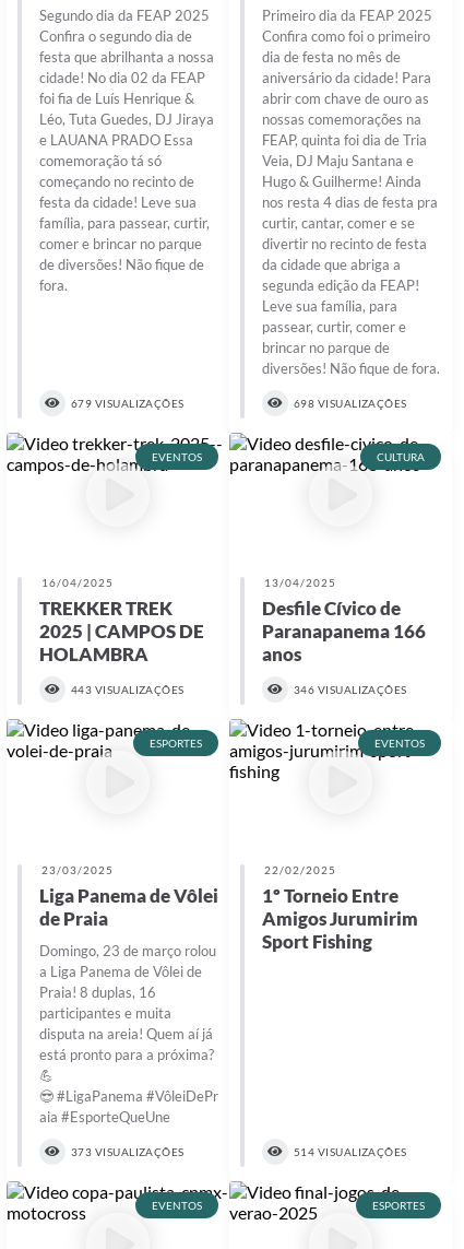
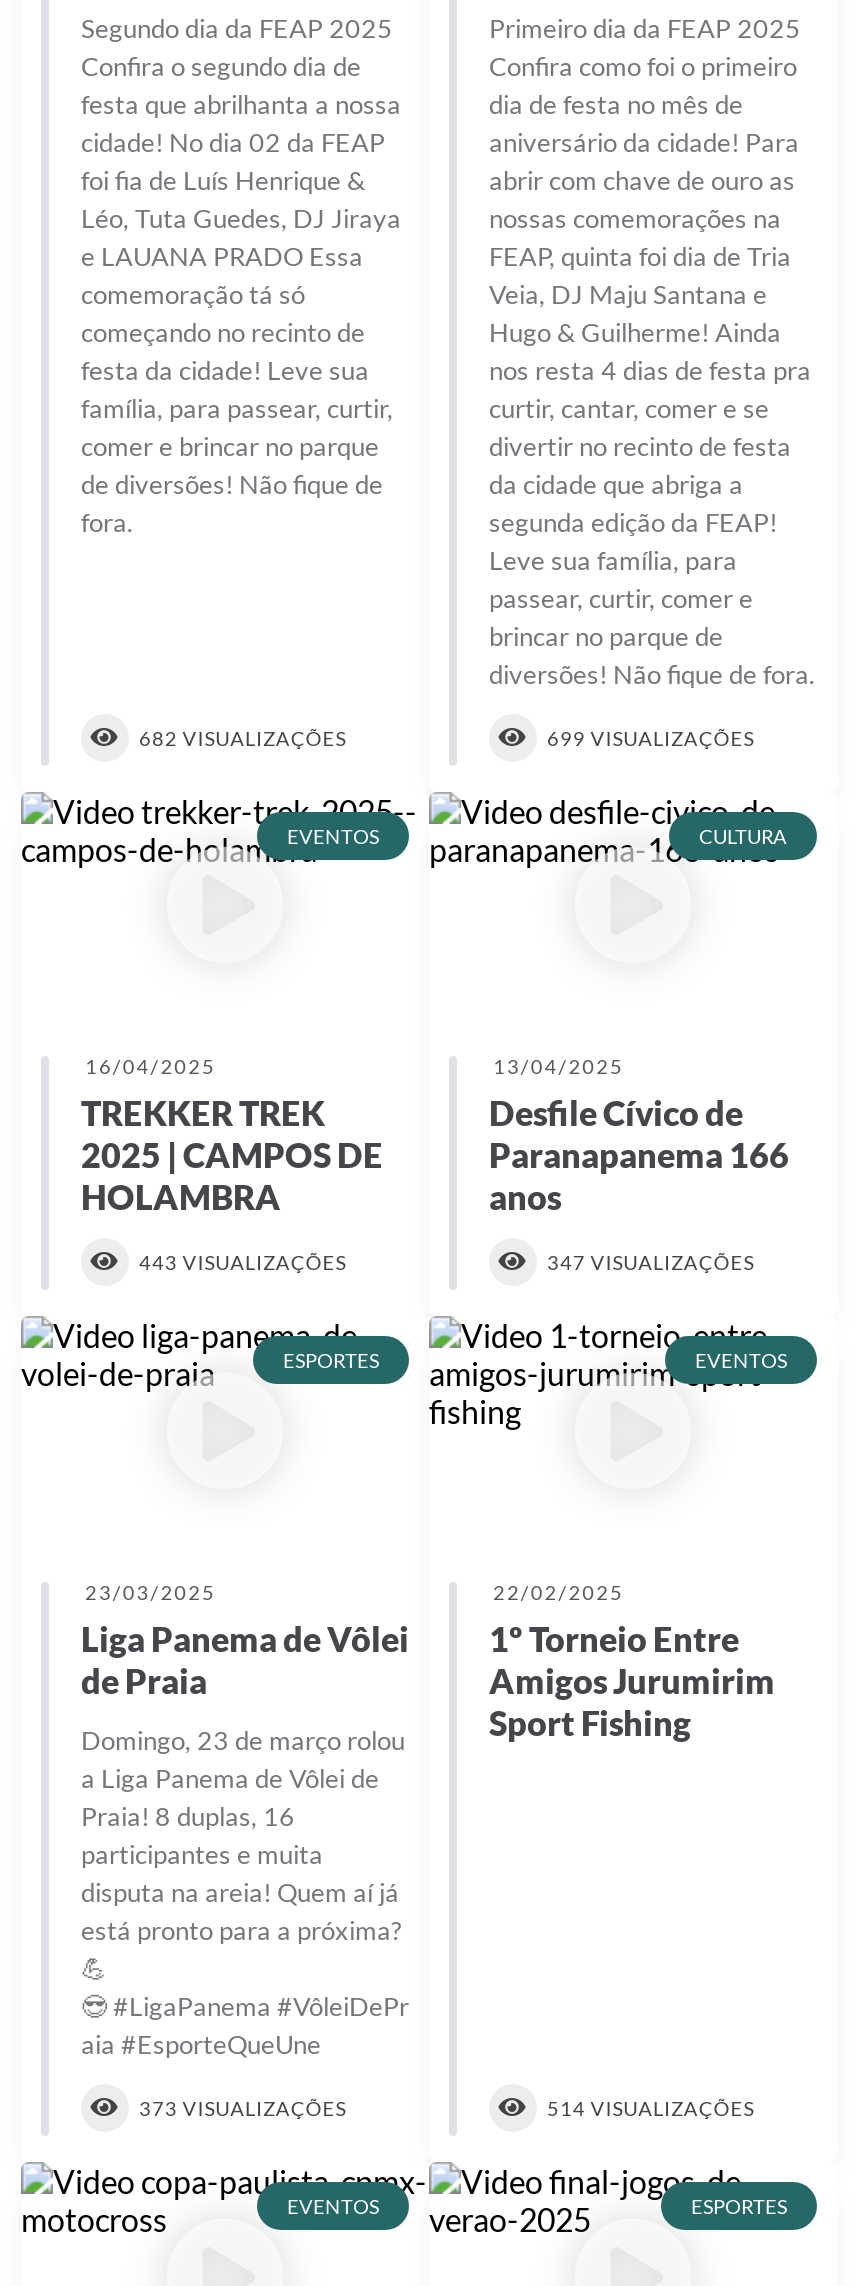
- 679 VISUALIZAÇÕES
+ 682 VISUALIZAÇÕES

- 698 VISUALIZAÇÕES
+ 699 VISUALIZAÇÕES

- 346 VISUALIZAÇÕES
+ 347 VISUALIZAÇÕES
